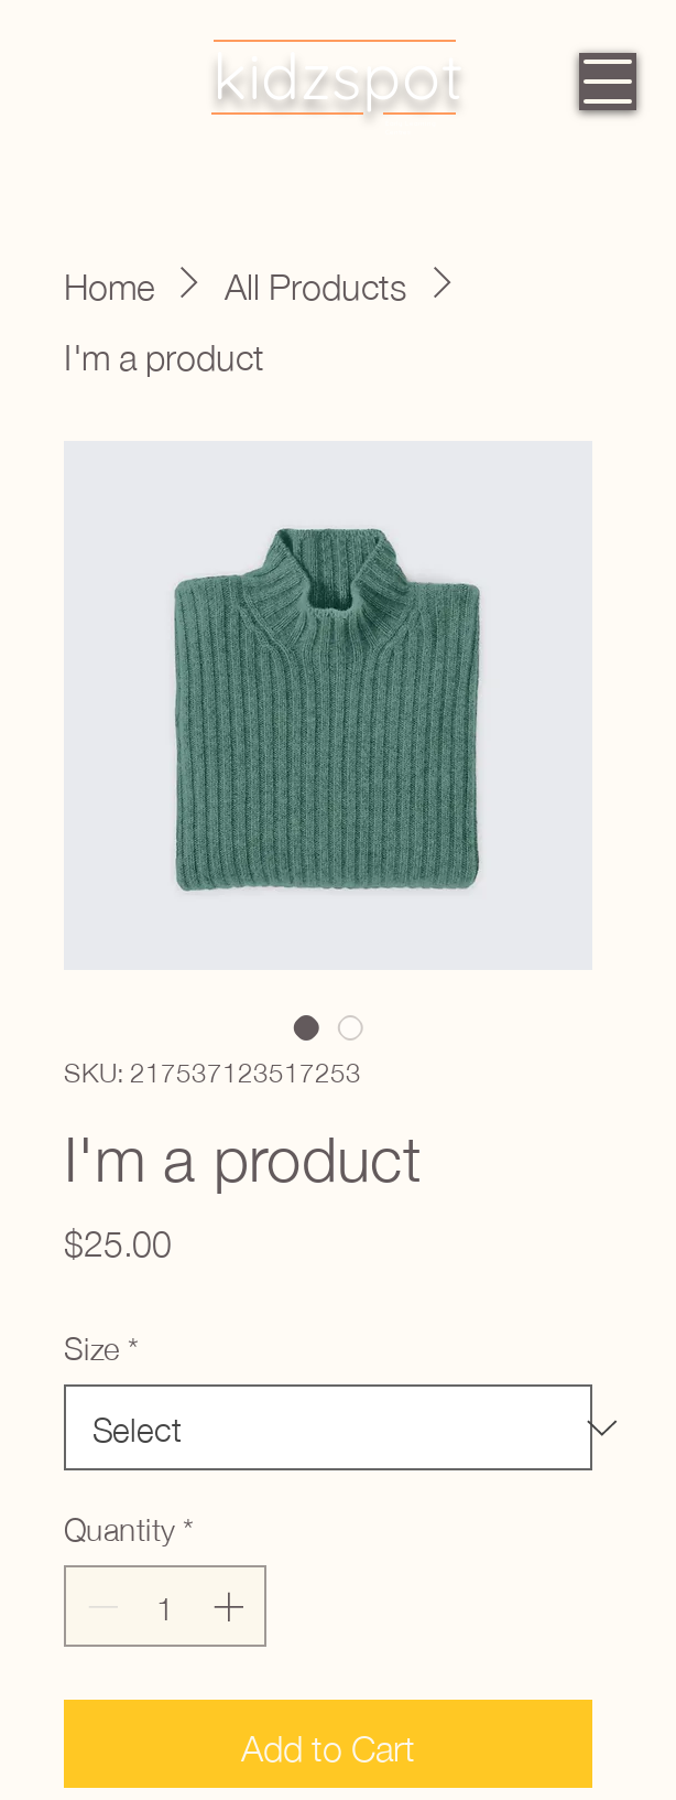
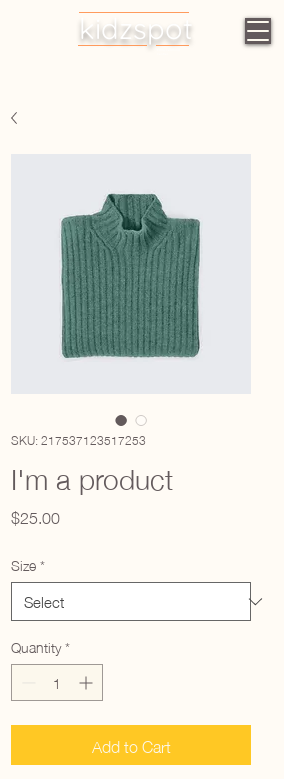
- Home
- All Products
- I'm a product
